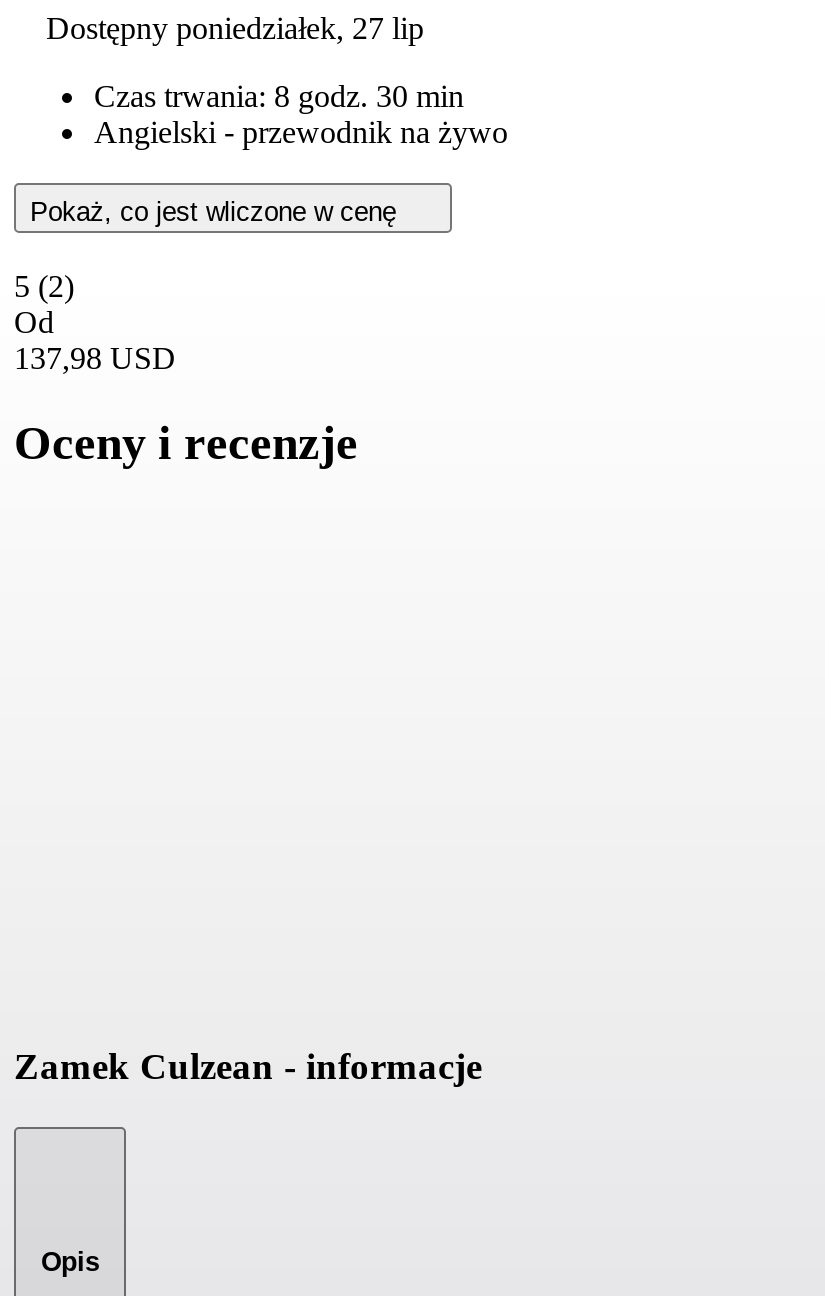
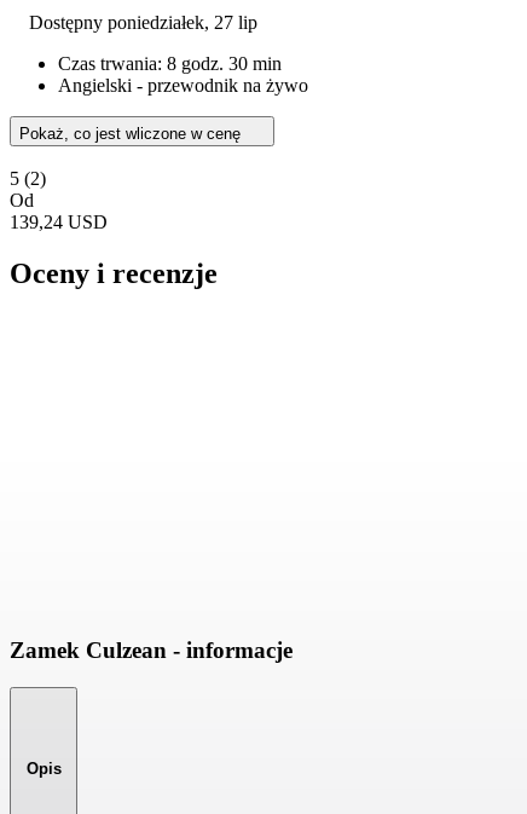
- 137,98 USD
+ 139,24 USD
